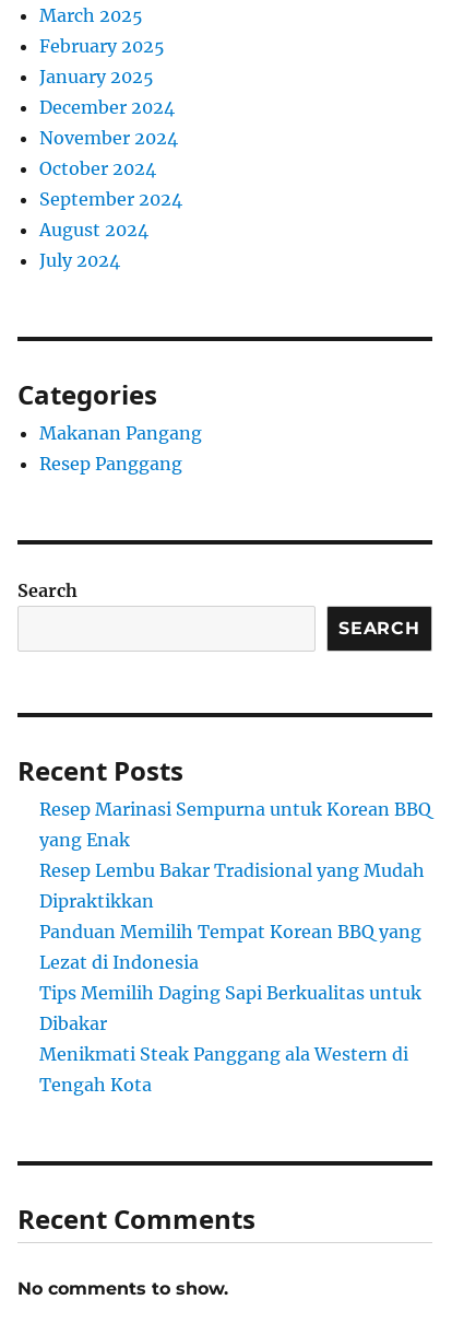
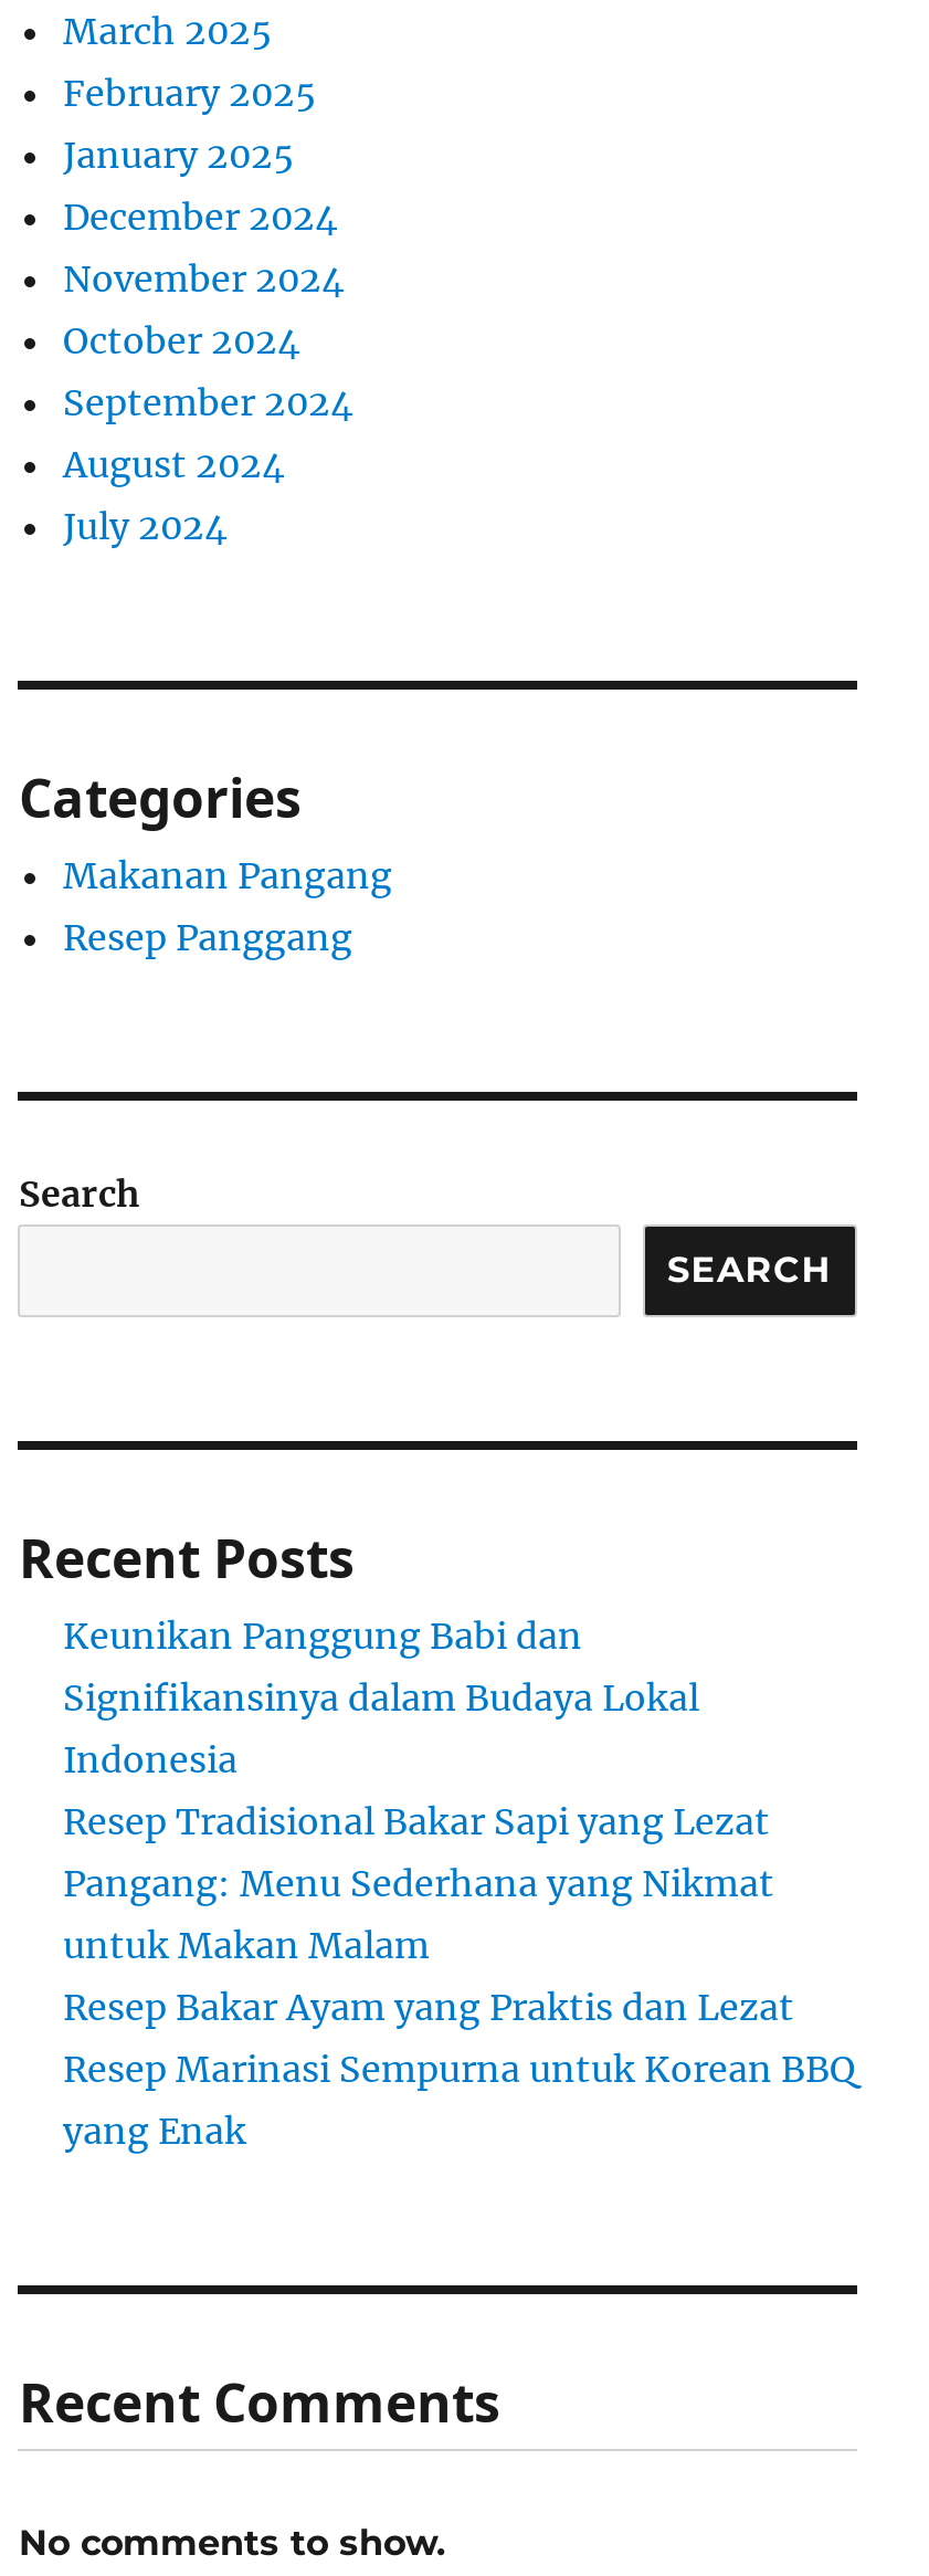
+ Keunikan Panggung Babi dan
+ Signifikansinya dalam Budaya Lokal
+ Indonesia
+ Resep Tradisional Bakar Sapi yang Lezat
+ Pangang: Menu Sederhana yang Nikmat
+ untuk Makan Malam
+ Resep Bakar Ayam yang Praktis dan Lezat

moved down: Resep Marinasi Sempurna untuk Korean BBQ | yang Enak

- Resep Lembu Bakar Tradisional yang Mudah
- Dipraktikkan
- Panduan Memilih Tempat Korean BBQ yang
- Lezat di Indonesia
- Tips Memilih Daging Sapi Berkualitas untuk
- Dibakar
- Menikmati Steak Panggang ala Western di
- Tengah Kota
